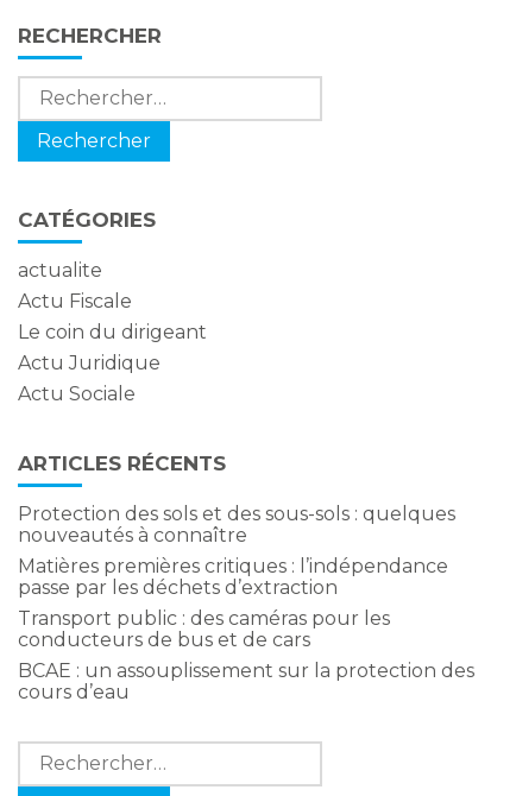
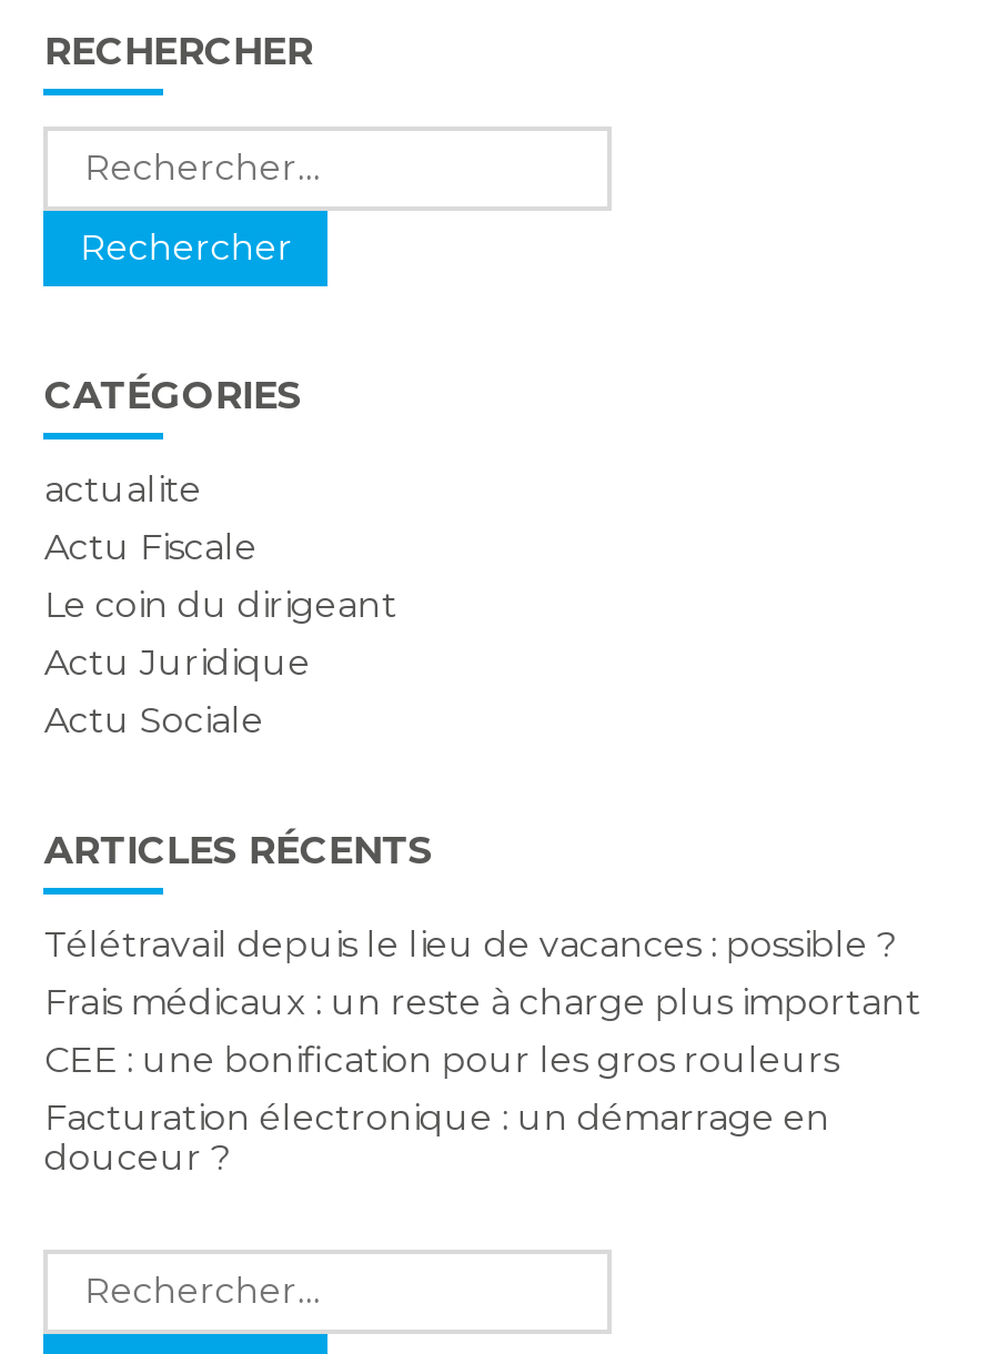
- Protection des sols et des sous-sols : quelques
- nouveautés à connaître
- Matières premières critiques : l’indépendance
- passe par les déchets d’extraction
- Transport public : des caméras pour les
- conducteurs de bus et de cars
- BCAE : un assouplissement sur la protection des
- cours d’eau
+ Télétravail depuis le lieu de vacances : possible ?
+ Frais médicaux : un reste à charge plus important
+ CEE : une bonification pour les gros rouleurs
+ Facturation électronique : un démarrage en
+ douceur ?
